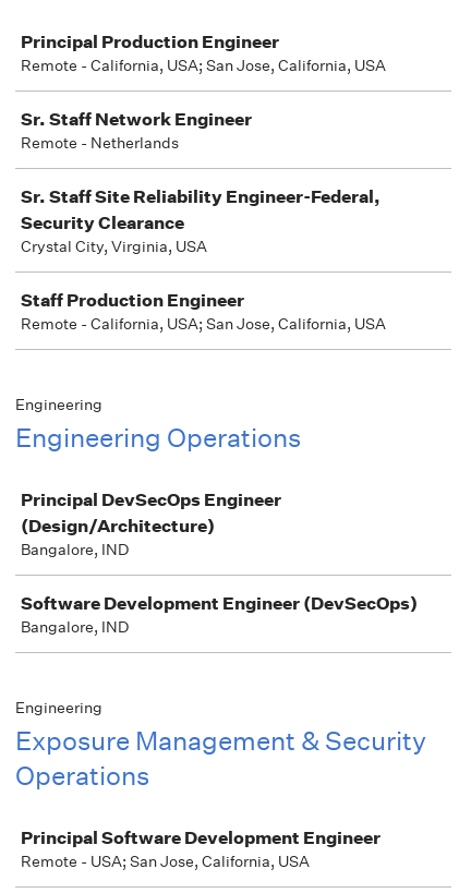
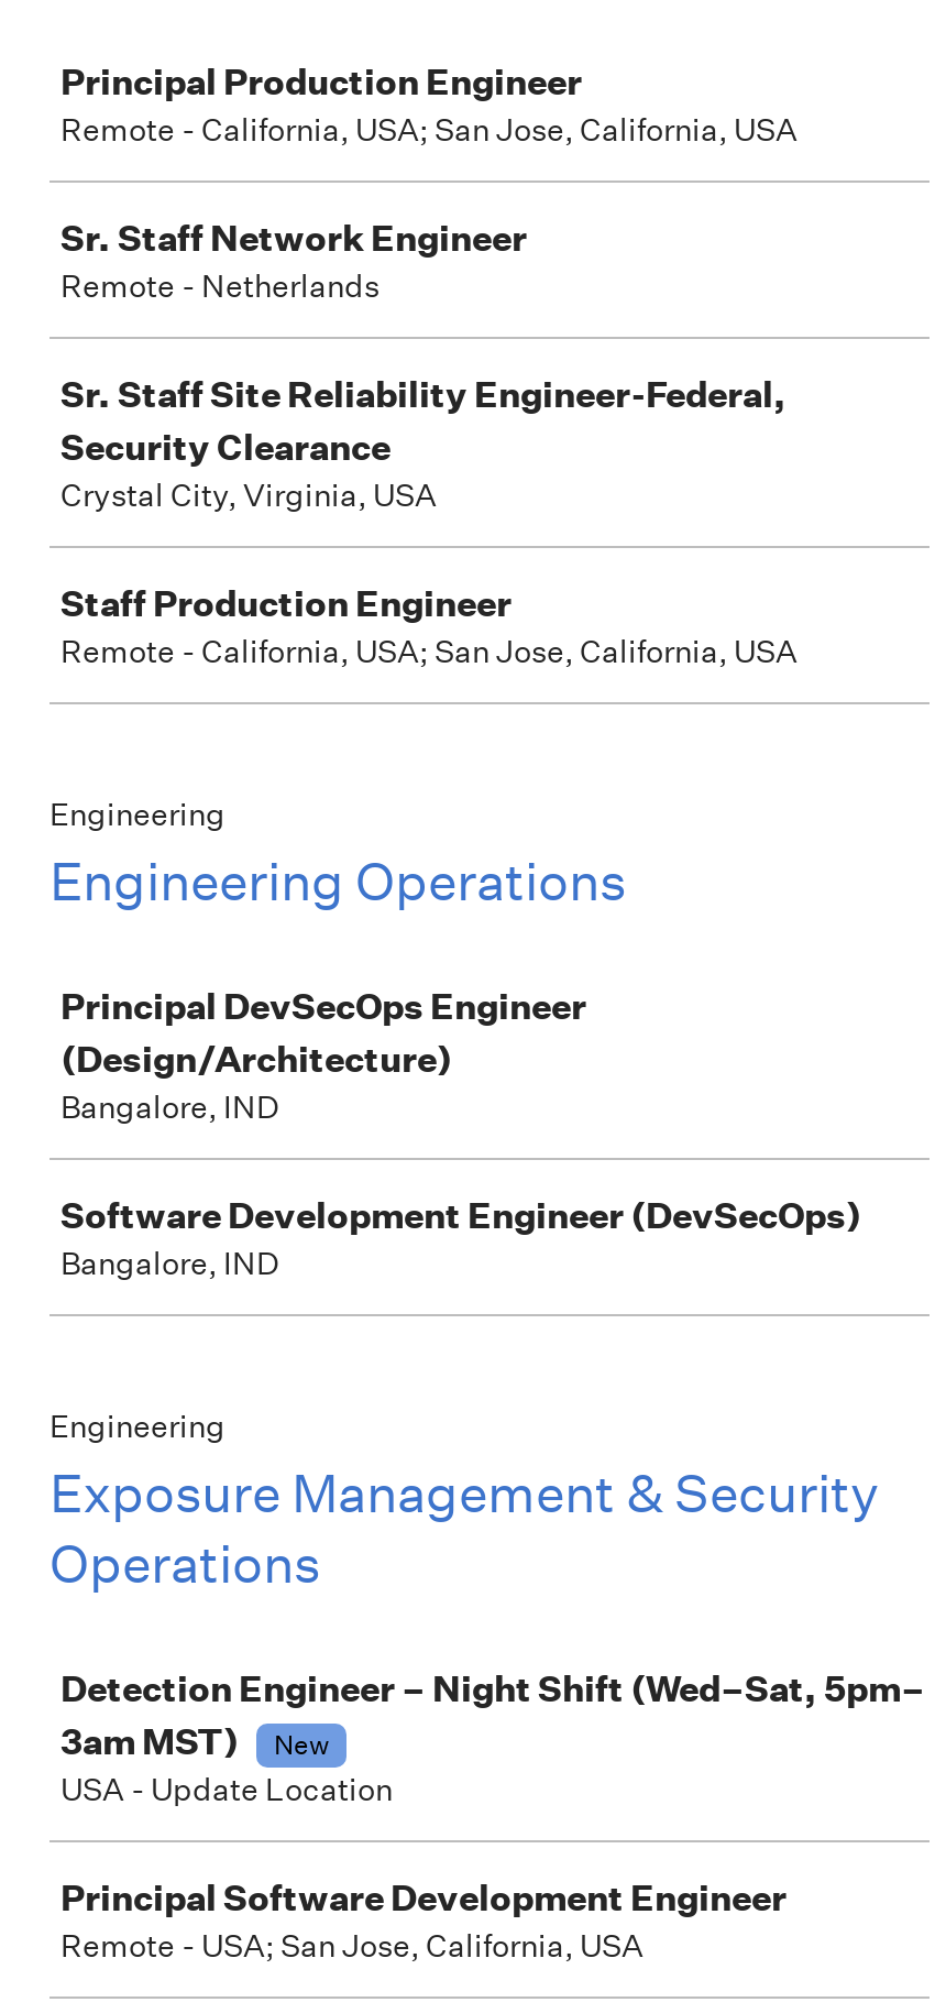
+ Detection Engineer – Night Shift (Wed–Sat, 5pm–
+ 3am MST)
+ New
+ USA - Update Location
